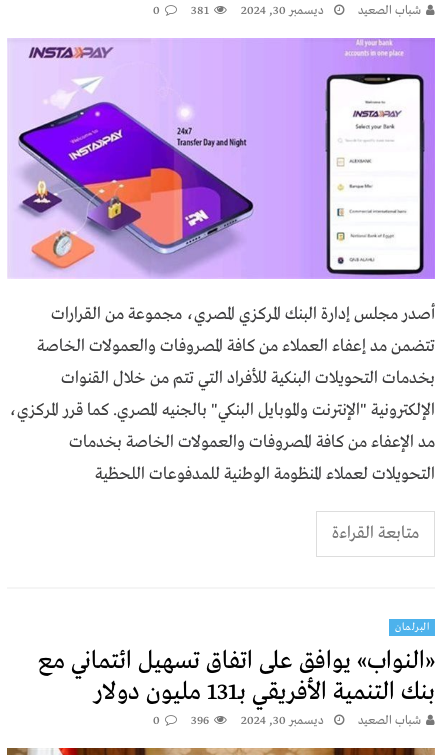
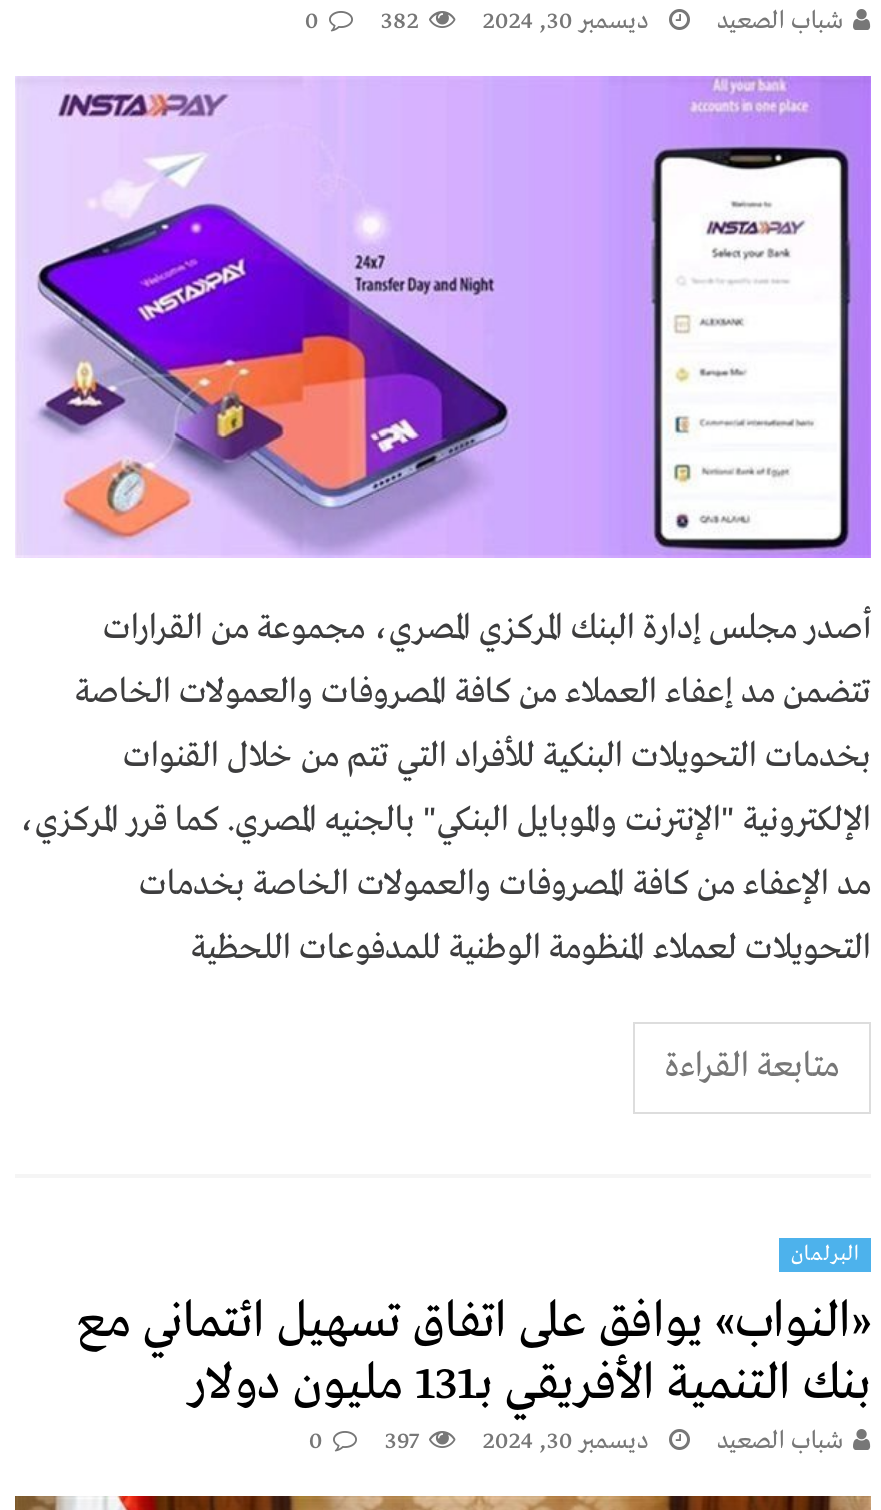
- 0 381
+ 0 382

- 0 396
+ 0 397
